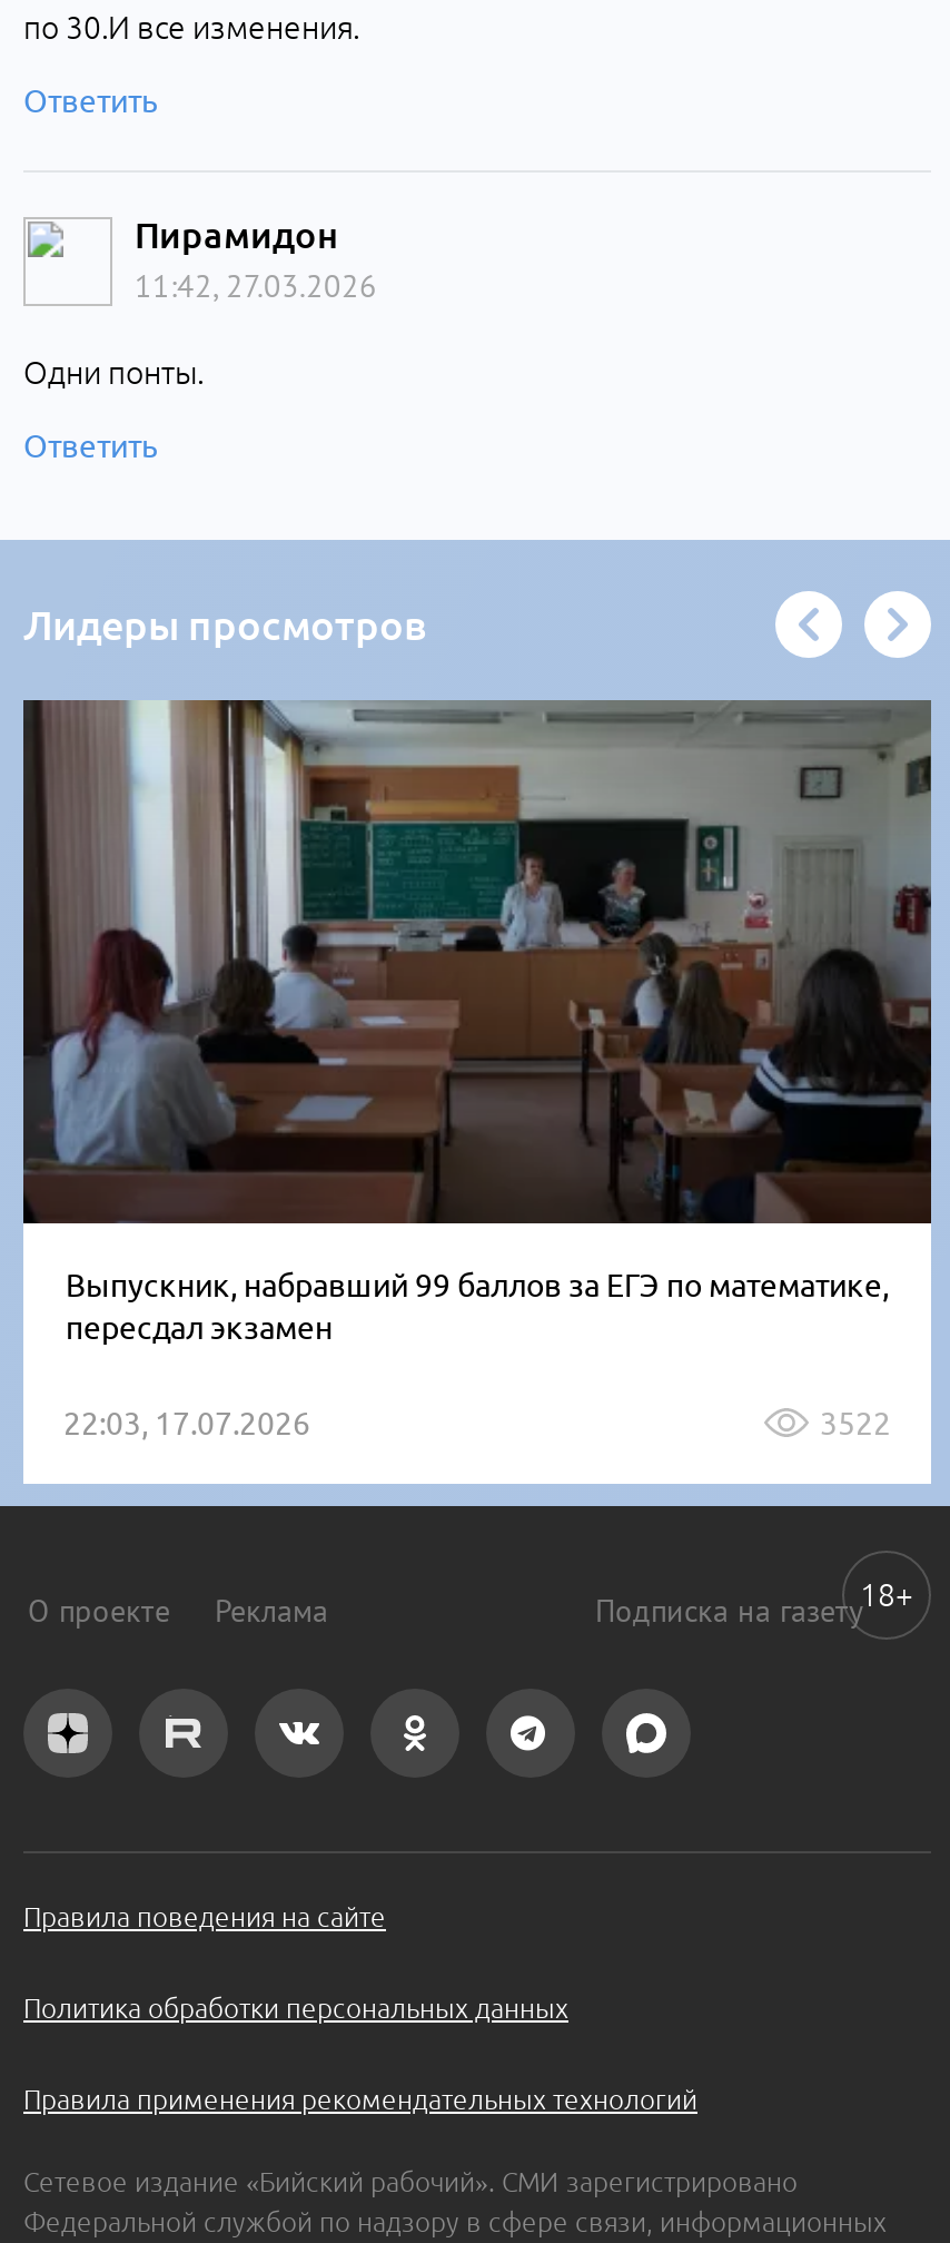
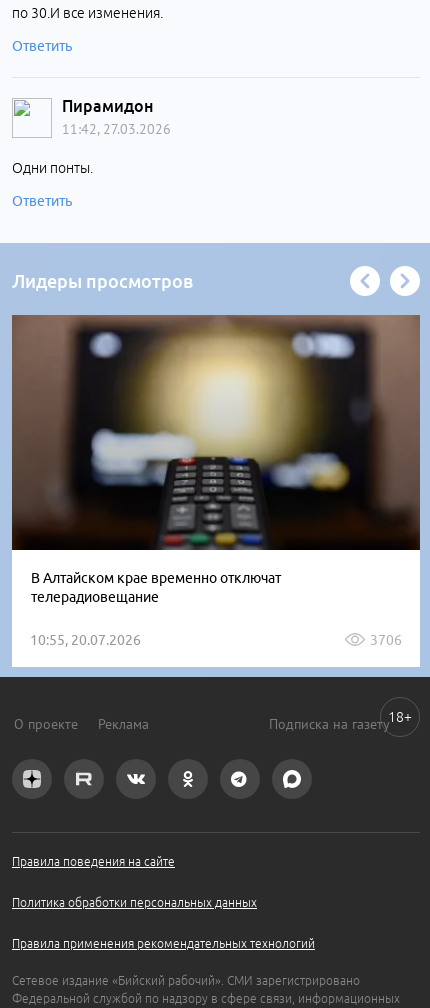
- [image]
- Выпускник, набравший 99 баллов за ЕГЭ по математике,
- пересдал экзамен
+ [image]
+ В Алтайском крае временно отключат
+ телерадиовещание

- 22:03, 17.07.2026
- 3522
+ 10:55, 20.07.2026
+ 3706
